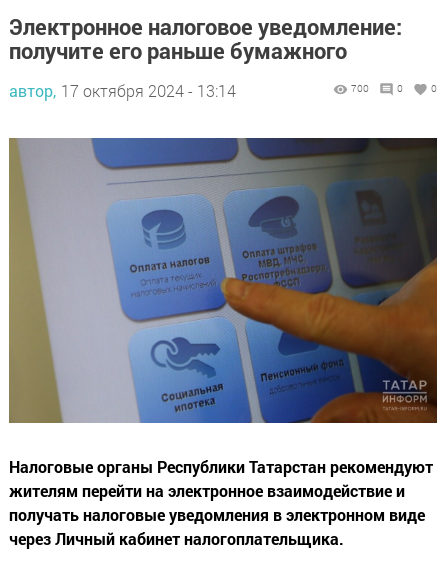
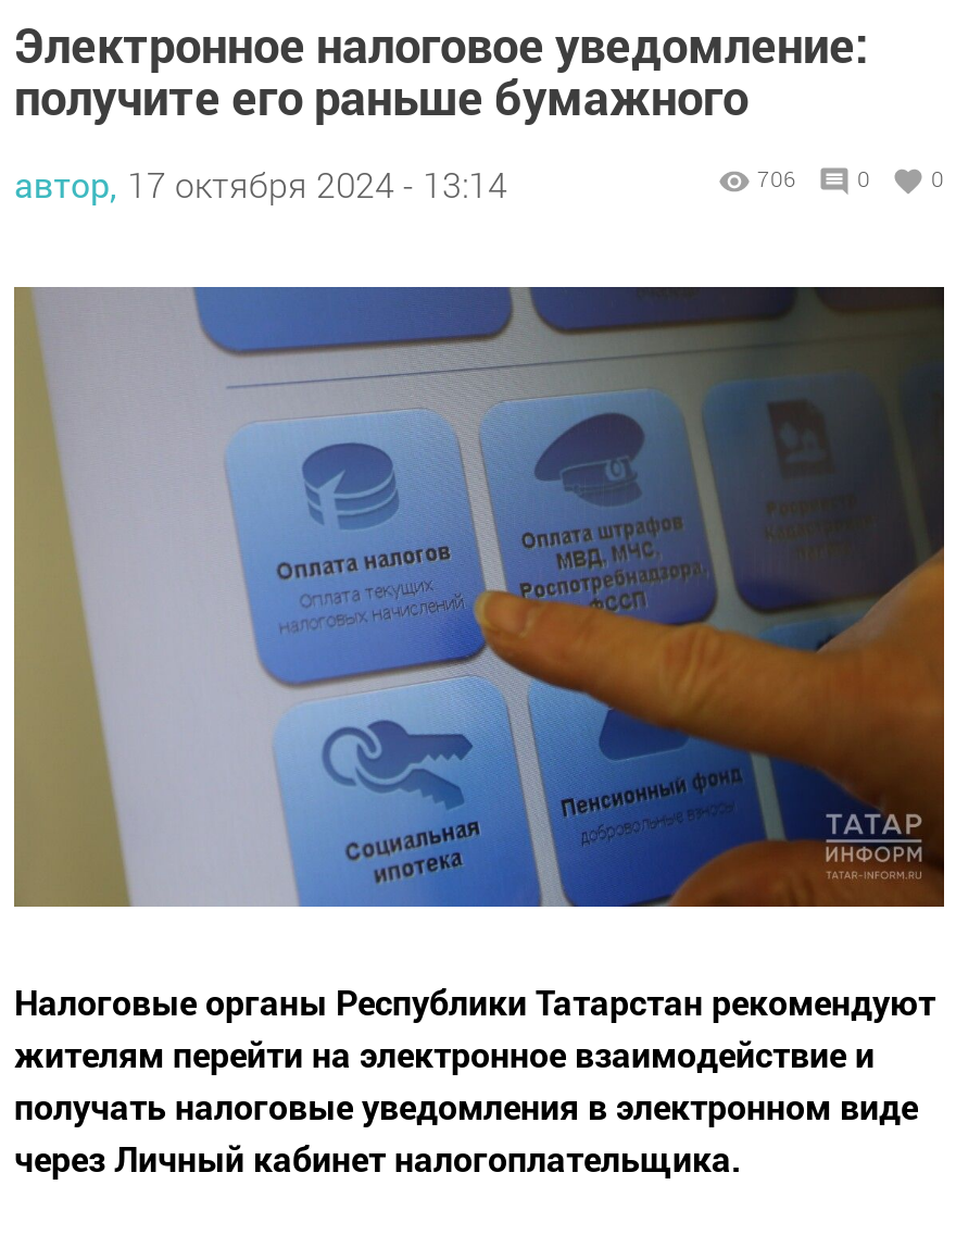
- 700
+ 706
